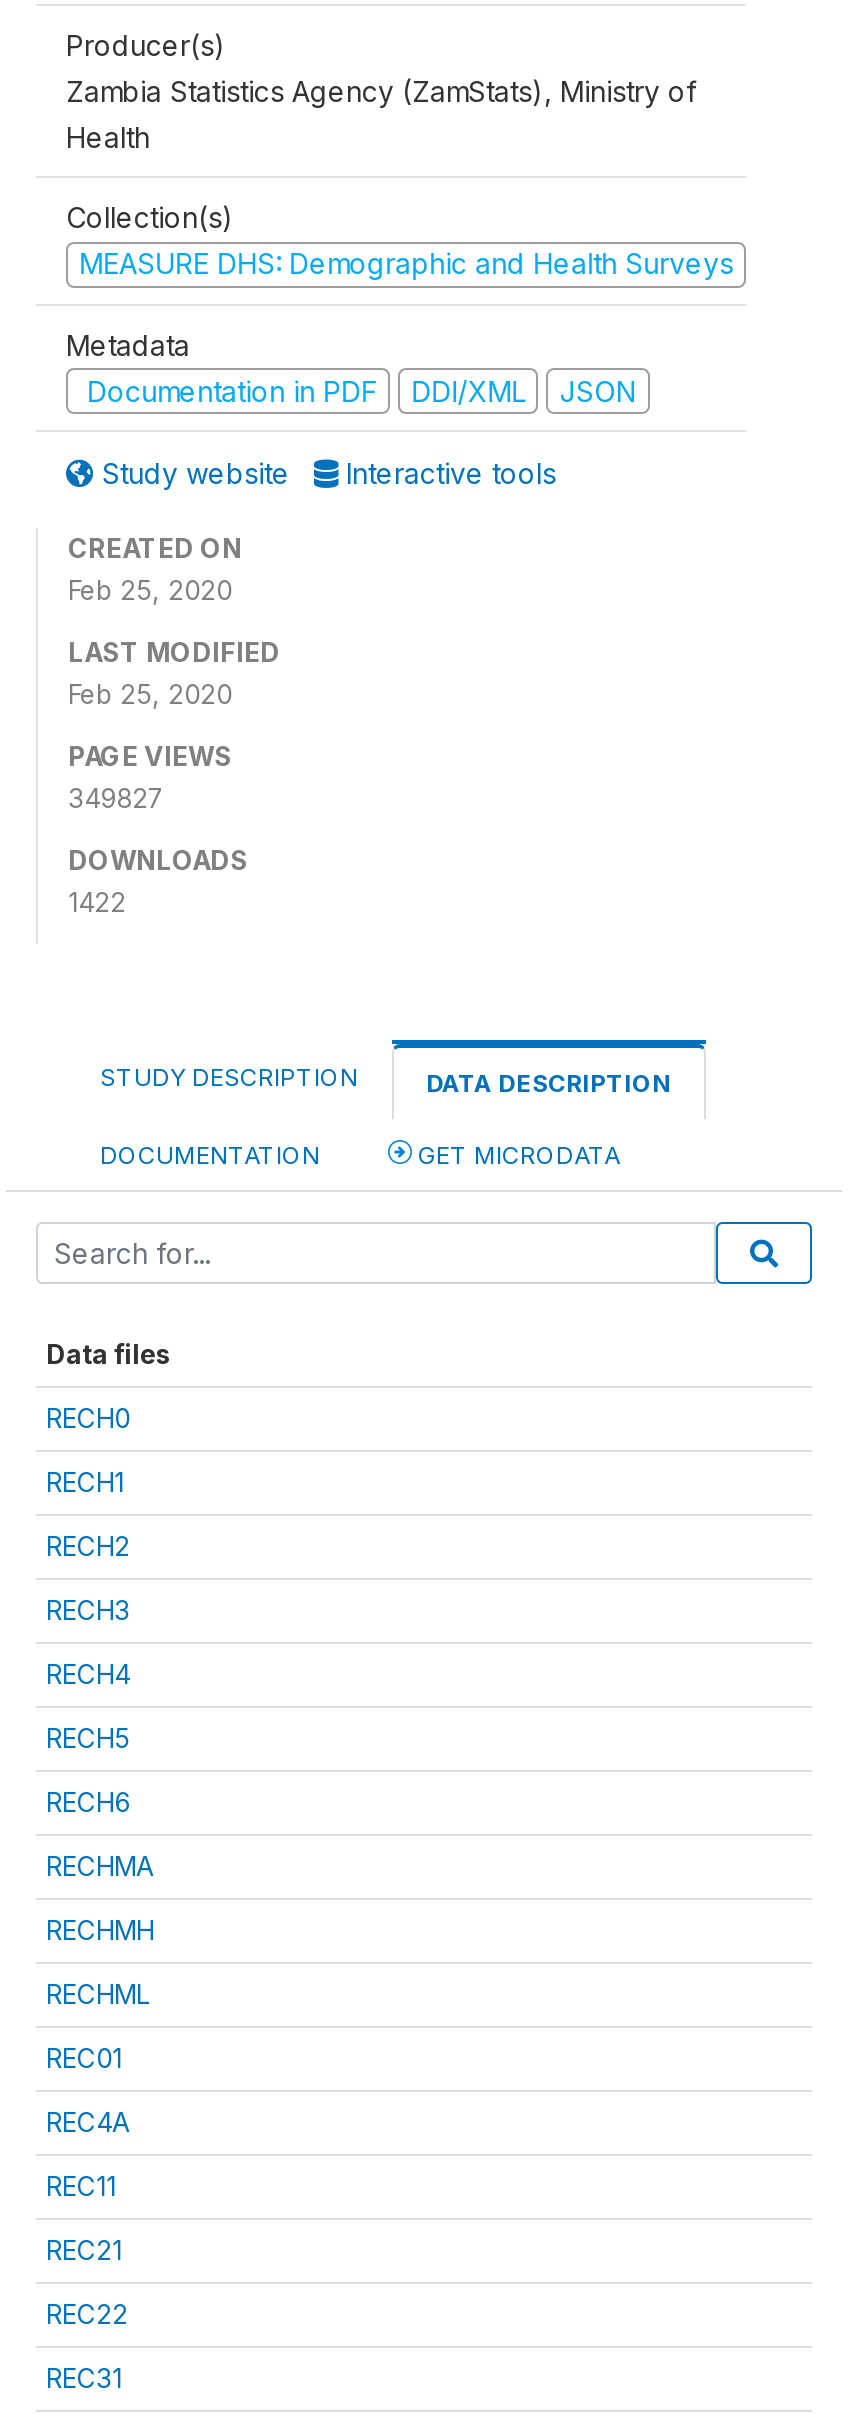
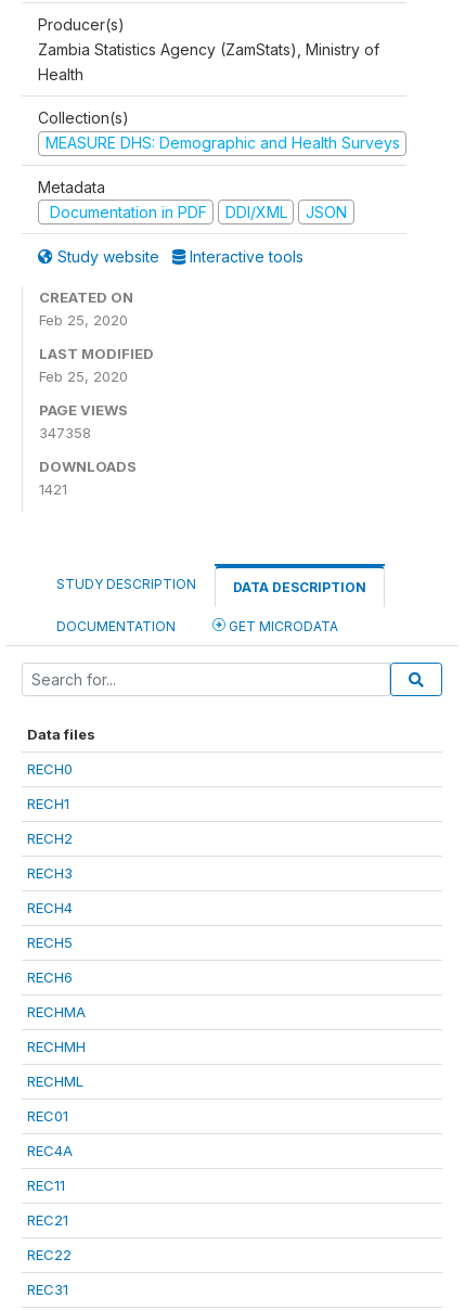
- 349827
+ 347358

- 1422
+ 1421
